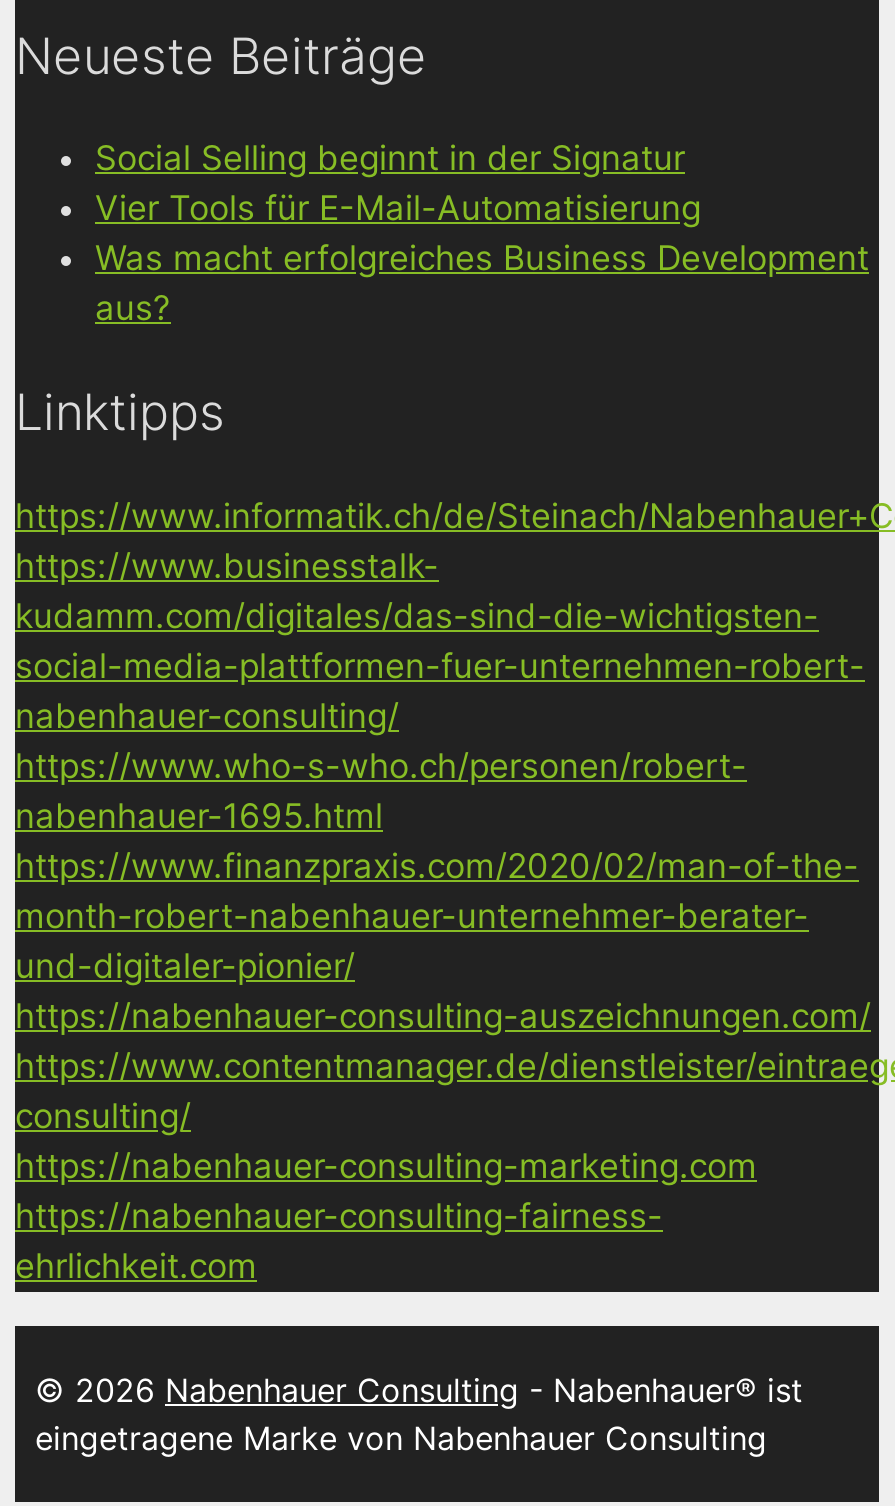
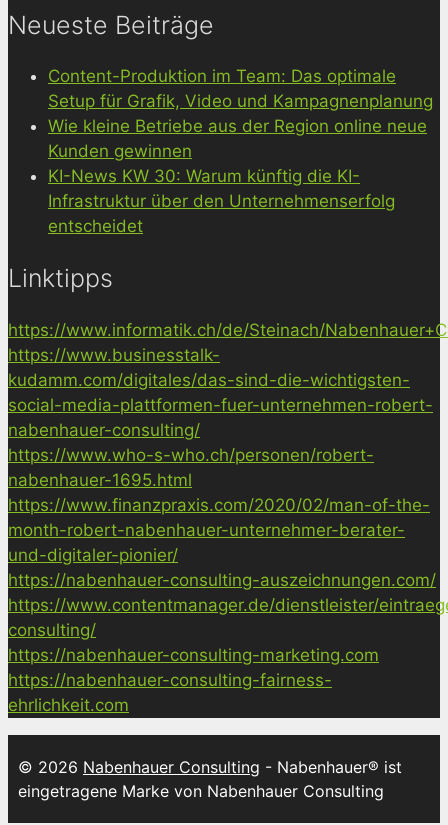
- Social Selling beginnt in der Signatur
- Vier Tools für E-Mail-Automatisierung
- Was macht erfolgreiches Business Development
- aus?
+ Content-Produktion im Team: Das optimale
+ Setup für Grafik, Video und Kampagnenplanung
+ Wie kleine Betriebe aus der Region online neue
+ Kunden gewinnen
+ KI-News KW 30: Warum künftig die KI-
+ Infrastruktur über den Unternehmenserfolg
+ entscheidet
